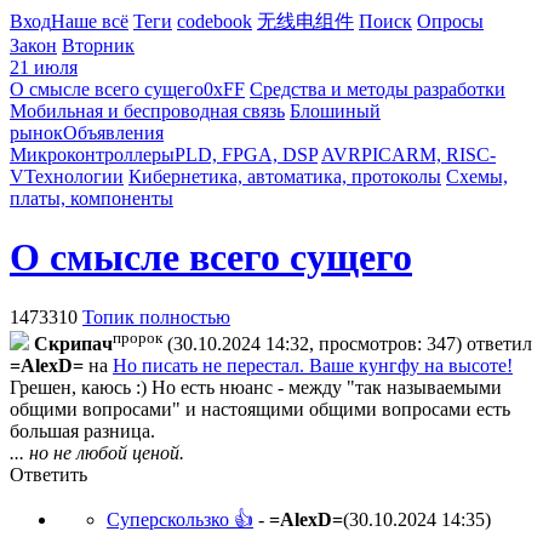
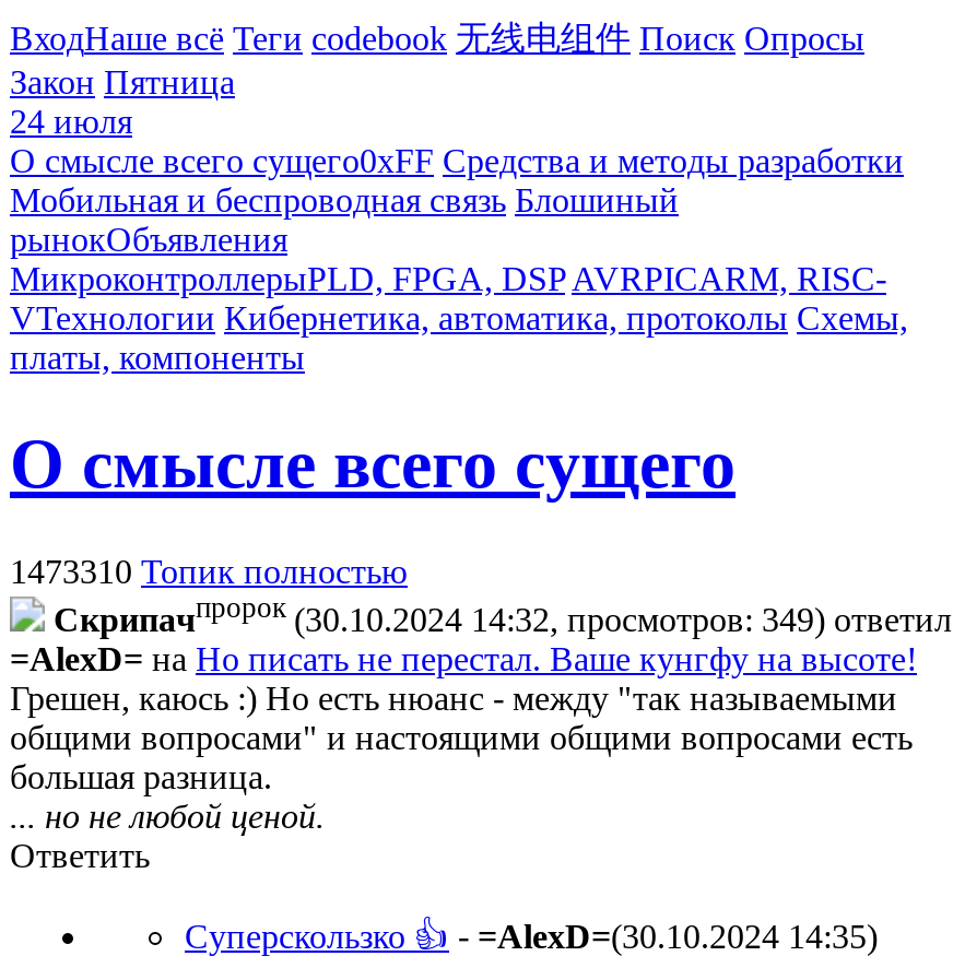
- Закон Вторник
+ Закон Пятница

- 21 июля
+ 24 июля

- Cкpипaчпророк (30.10.2024 14:32, просмотров: 347) ответил
+ Cкpипaчпророк (30.10.2024 14:32, просмотров: 349) ответил
